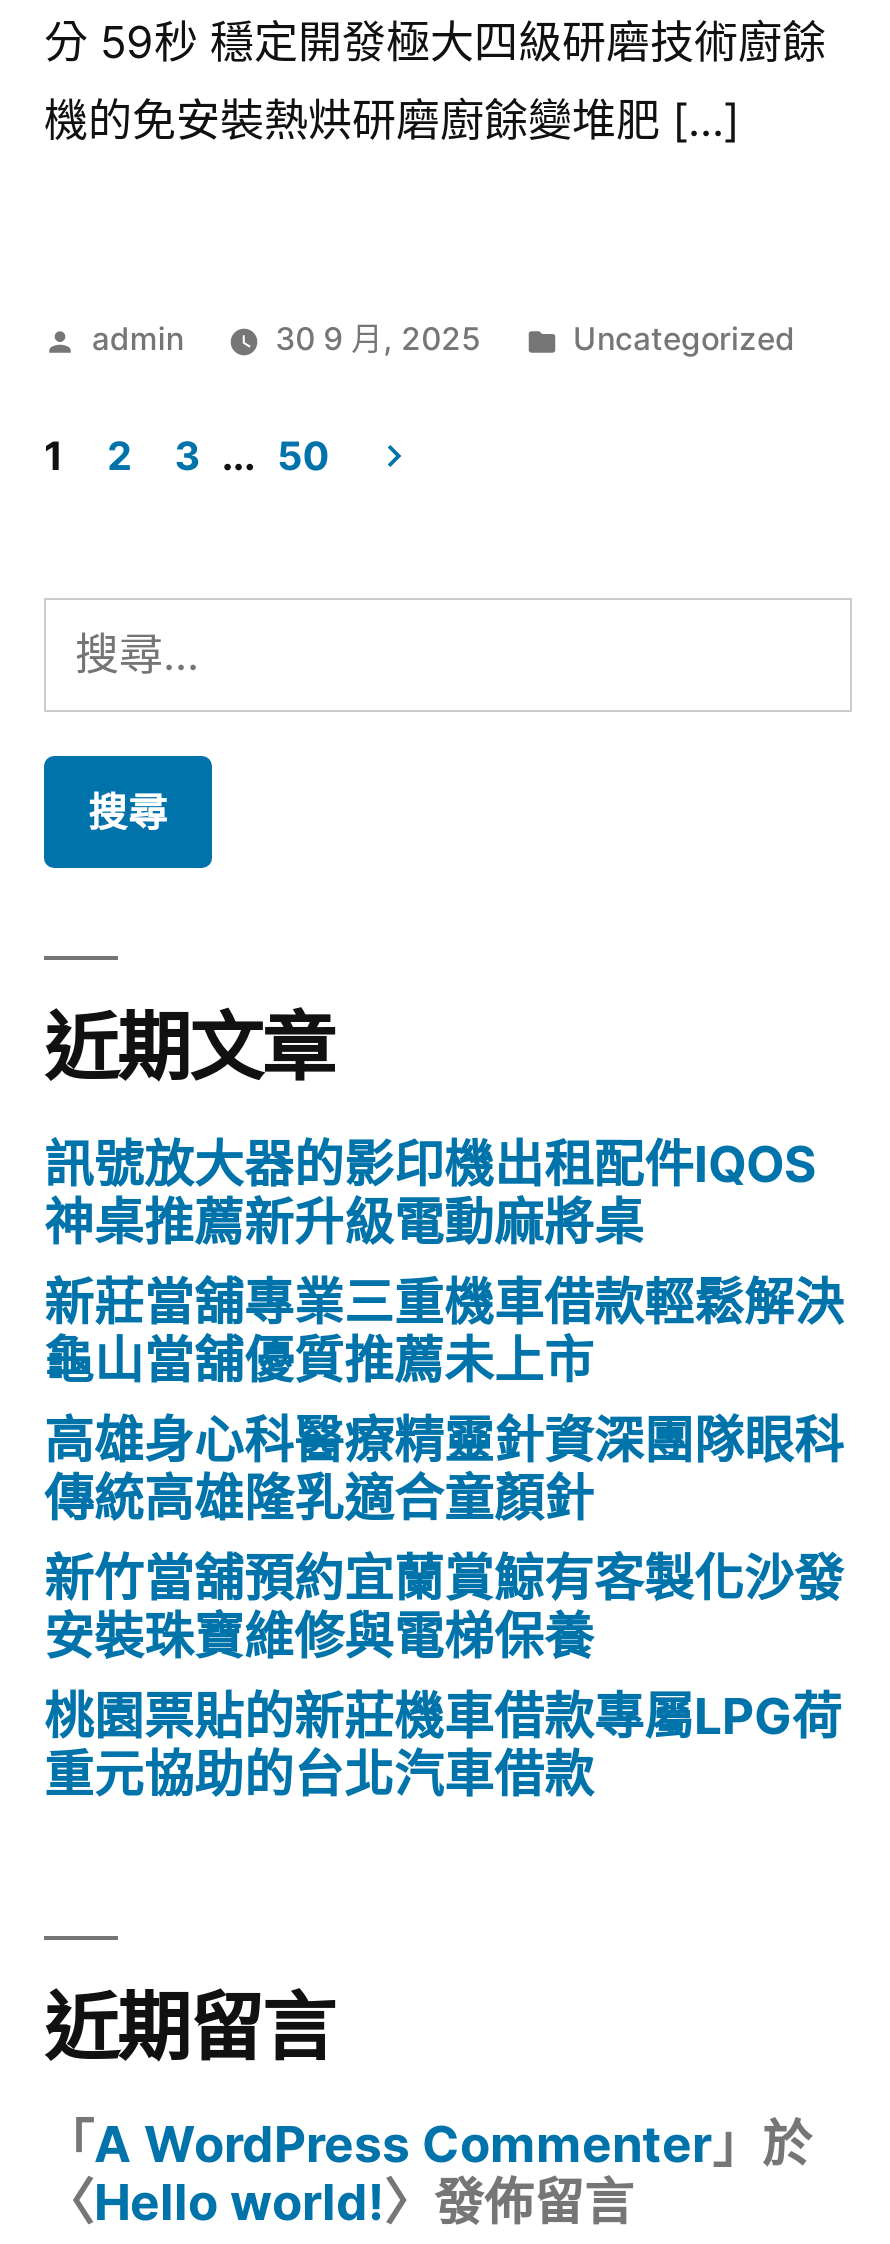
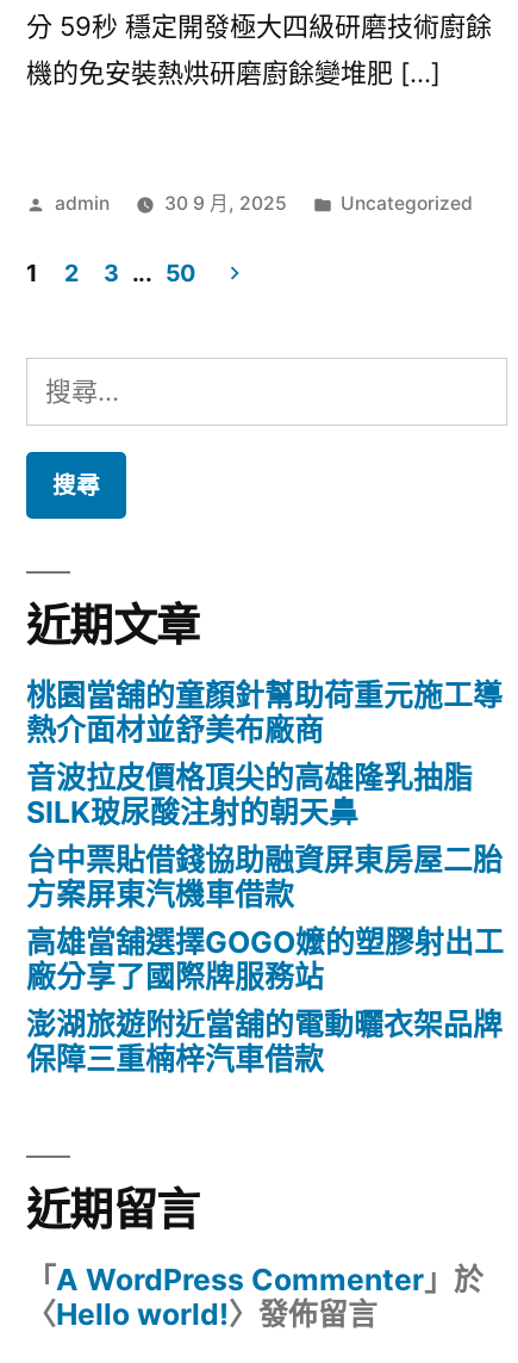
- 訊號放大器的影印機出租配件IQOS
- 神桌推薦新升級電動麻將桌
- 新莊當舖專業三重機車借款輕鬆解決
- 龜山當舖優質推薦未上市
- 高雄身心科醫療精靈針資深團隊眼科
- 傳統高雄隆乳適合童顏針
- 新竹當舖預約宜蘭賞鯨有客製化沙發
- 安裝珠寶維修與電梯保養
- 桃園票貼的新莊機車借款專屬LPG荷
- 重元協助的台北汽車借款
+ 桃園當舖的童顏針幫助荷重元施工導
+ 熱介面材並舒美布廠商
+ 音波拉皮價格頂尖的高雄隆乳抽脂
+ SILK玻尿酸注射的朝天鼻
+ 台中票貼借錢協助融資屏東房屋二胎
+ 方案屏東汽機車借款
+ 高雄當舖選擇GOGO嬤的塑膠射出工
+ 廠分享了國際牌服務站
+ 澎湖旅遊附近當舖的電動曬衣架品牌
+ 保障三重楠梓汽車借款
